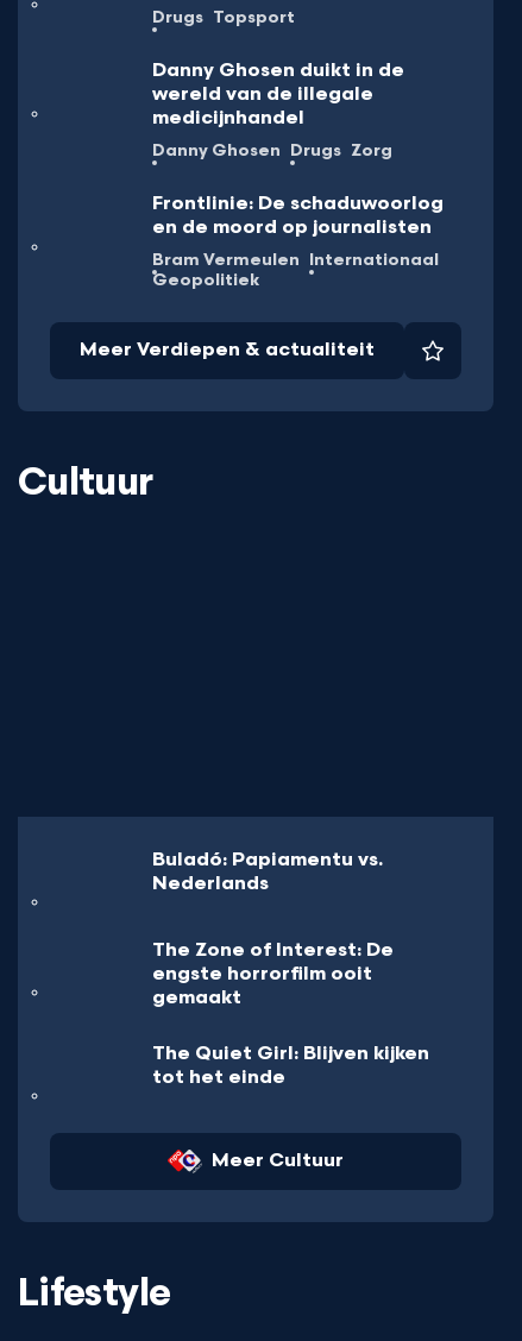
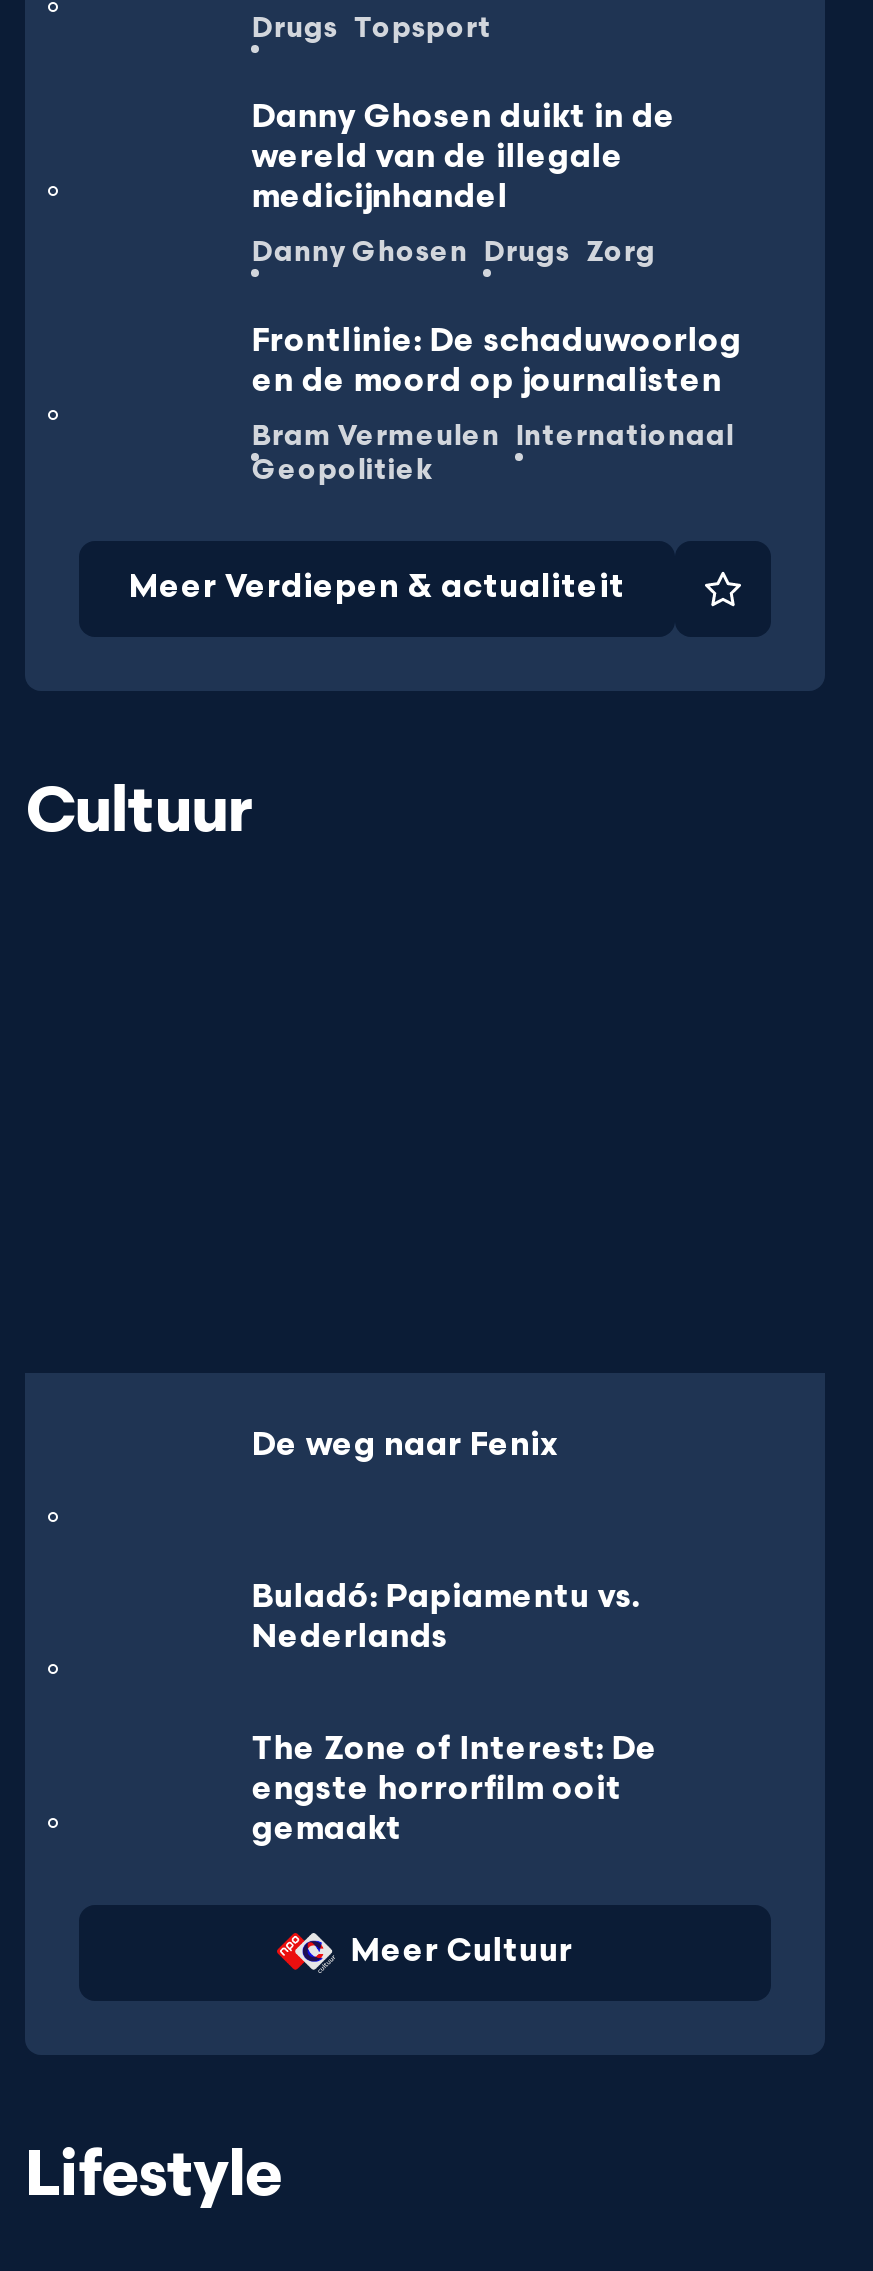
+ De weg naar Fenix

moved down: Buladó: Papiamentu vs. | Nederlands | The Zone of Interest: De | engste horrorfilm ooit | gemaakt

- The Quiet Girl: Blijven kijken
- tot het einde
